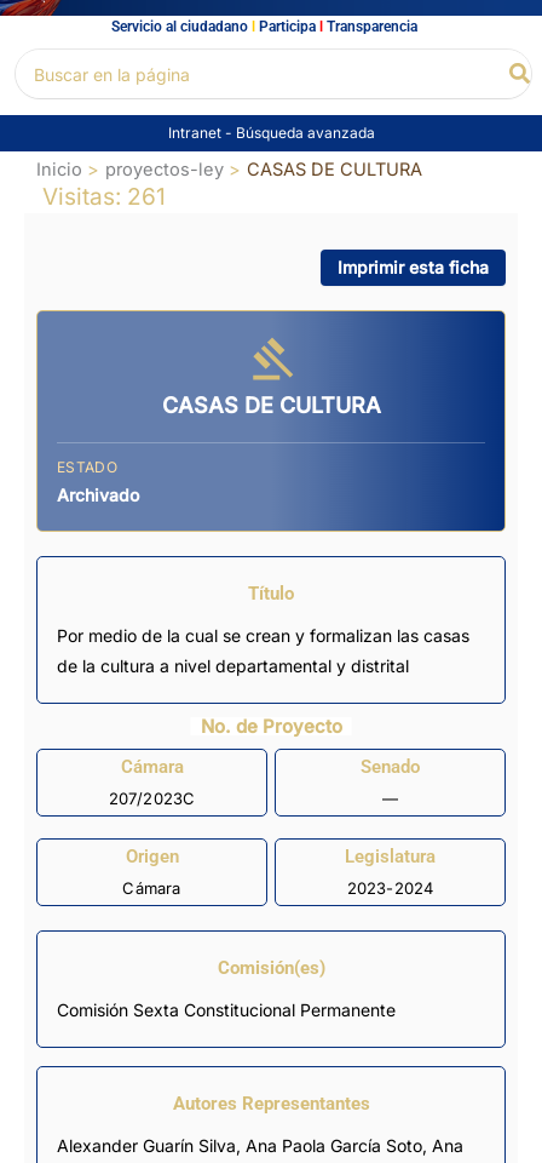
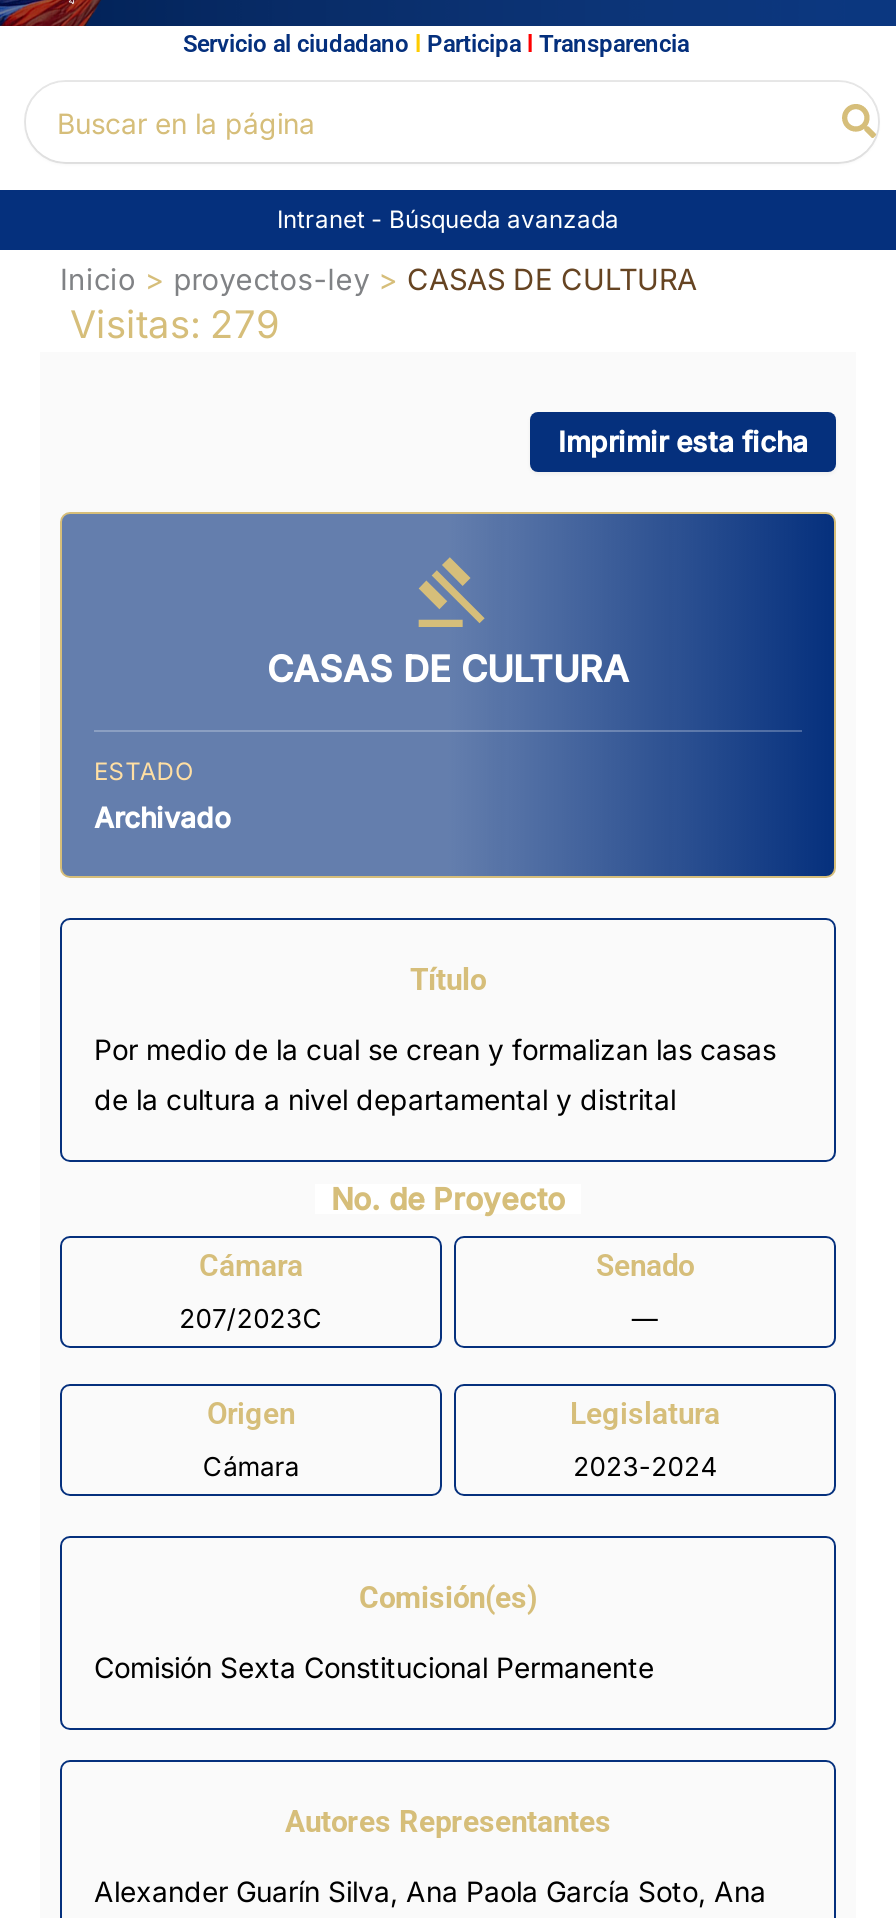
- Visitas: 261
+ Visitas: 279
